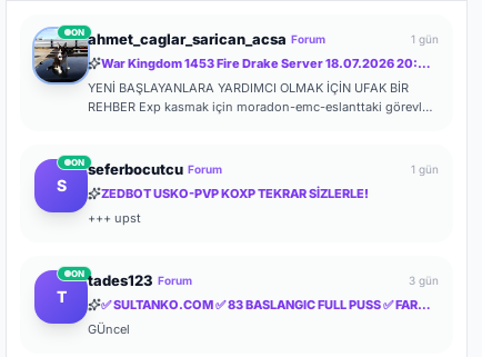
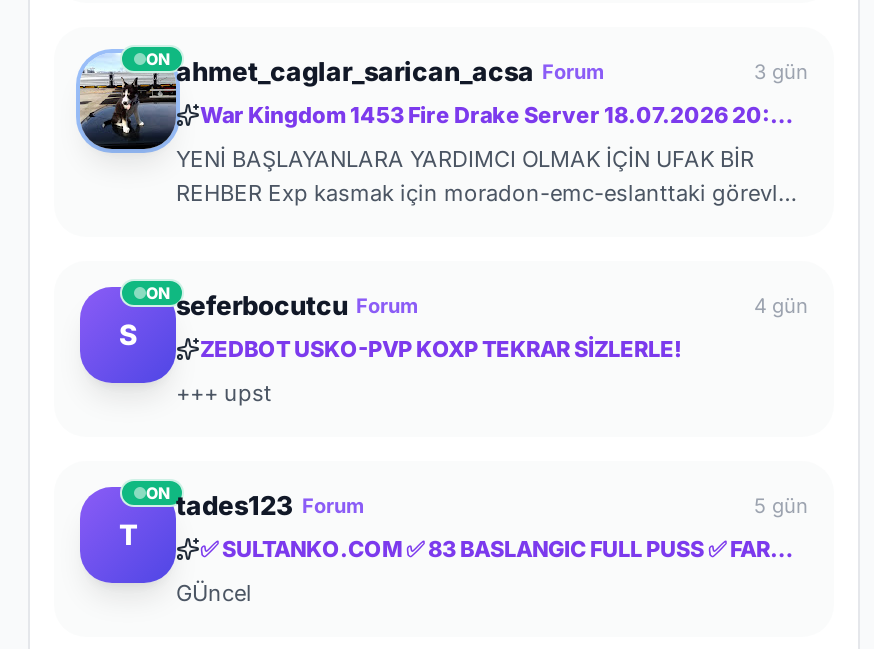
- 1 gün
+ 3 gün

- 1 gün
+ 4 gün

- 3 gün
+ 5 gün
